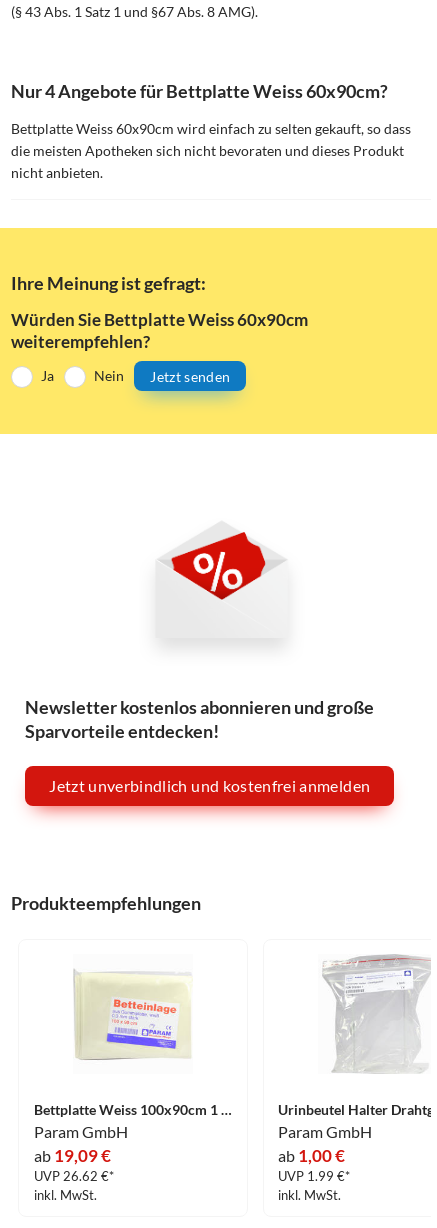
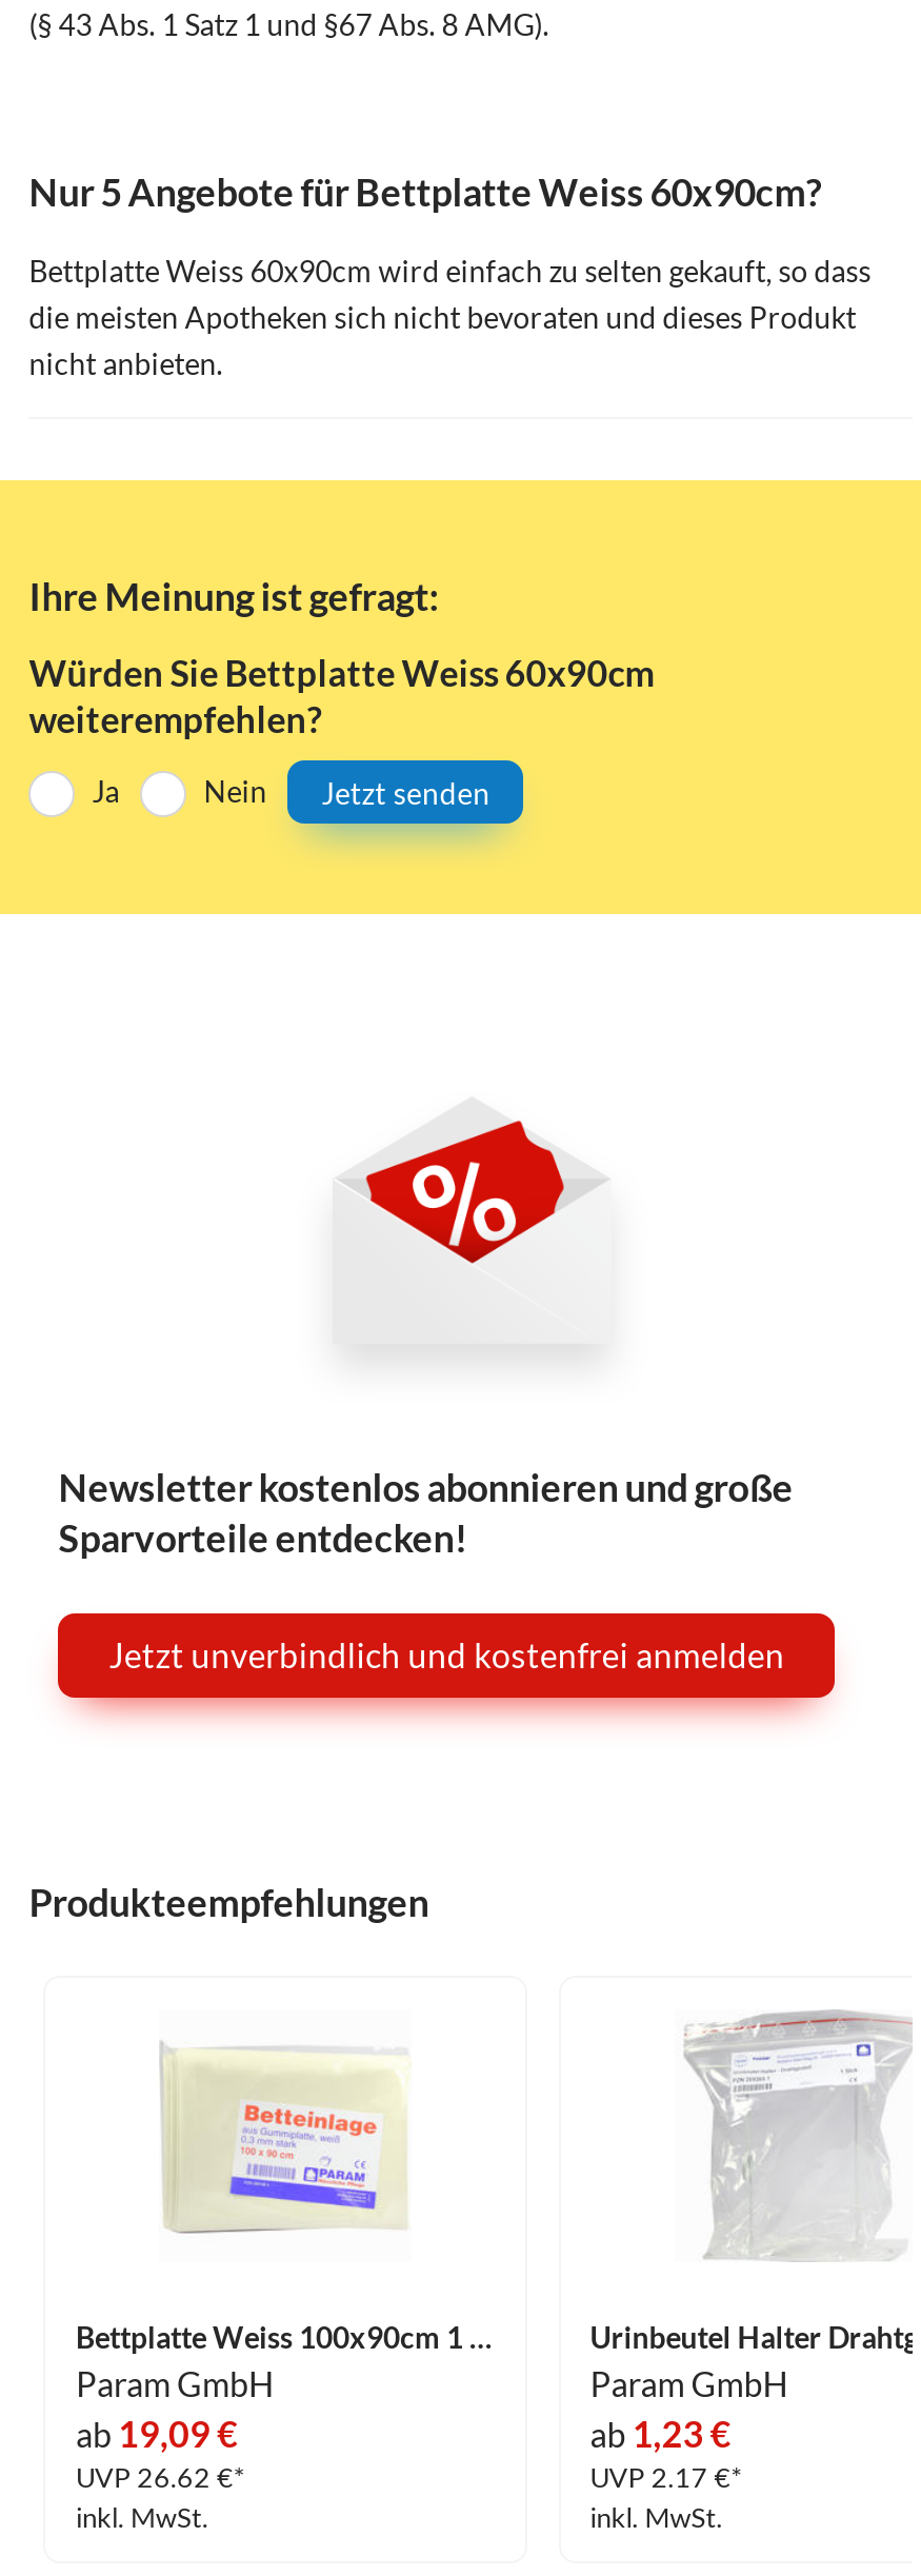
- Nur 4 Angebote für Bettplatte Weiss 60x90cm?
+ Nur 5 Angebote für Bettplatte Weiss 60x90cm?

- ab 1,00 €
+ ab 1,23 €

- UVP 1.99 €*
+ UVP 2.17 €*
